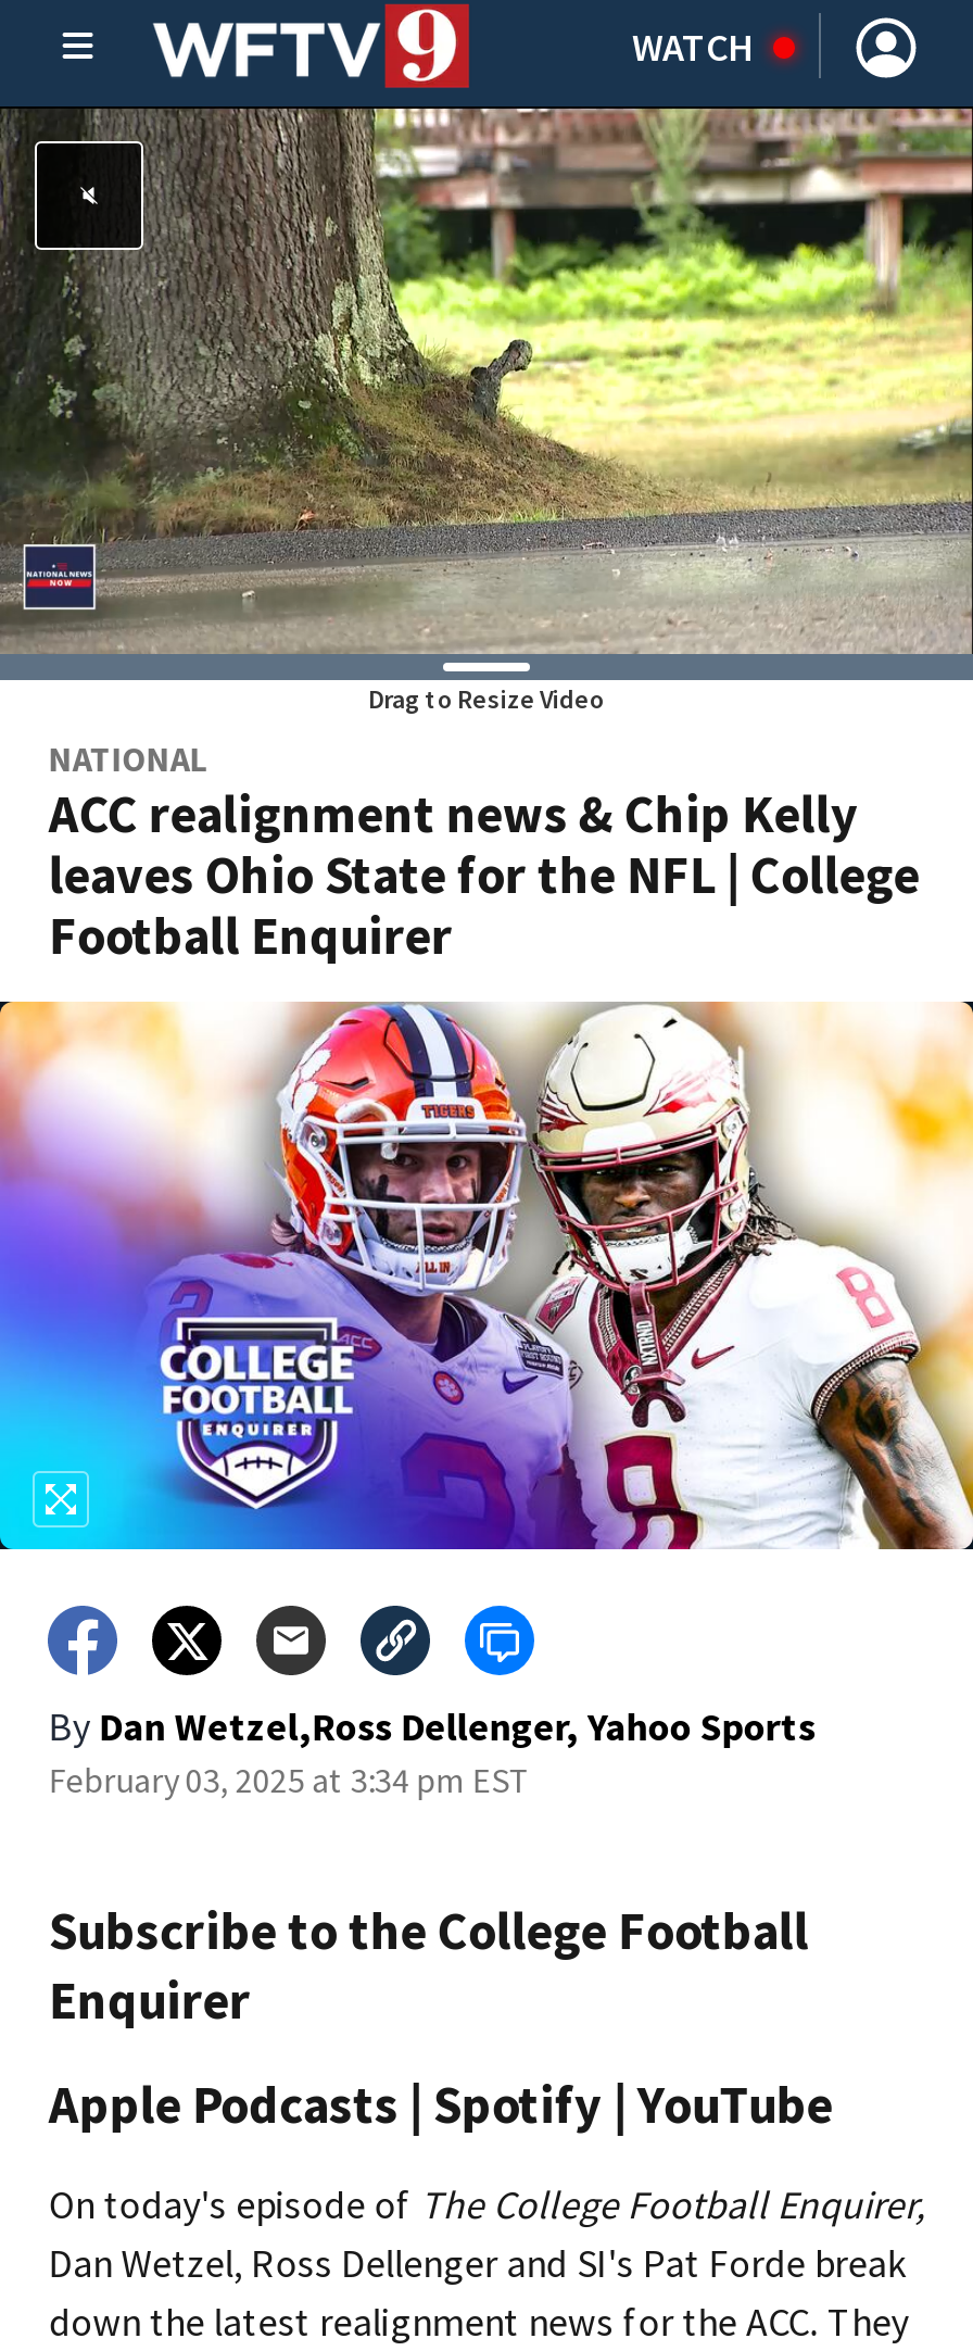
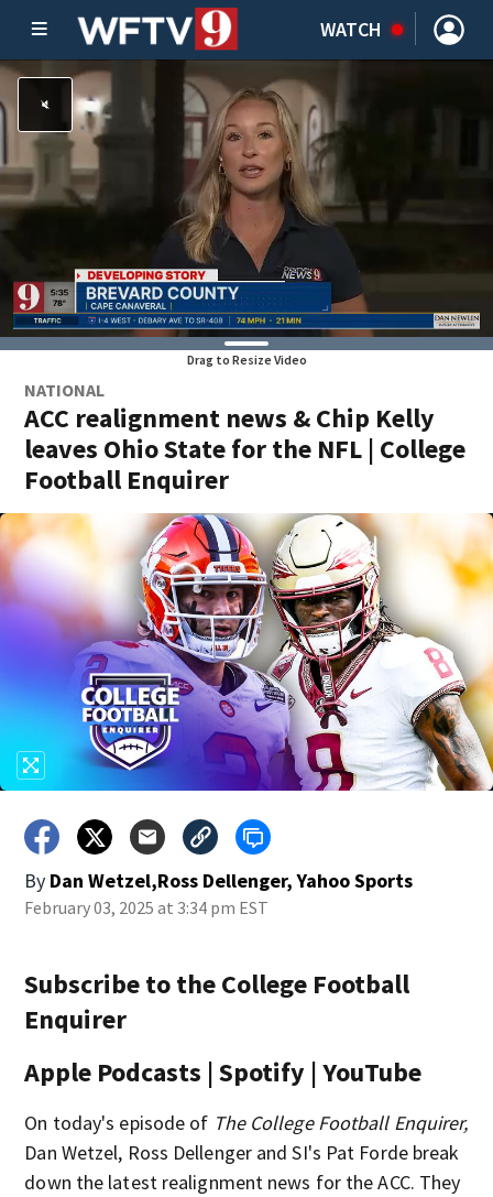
- [image]
+ [image]
